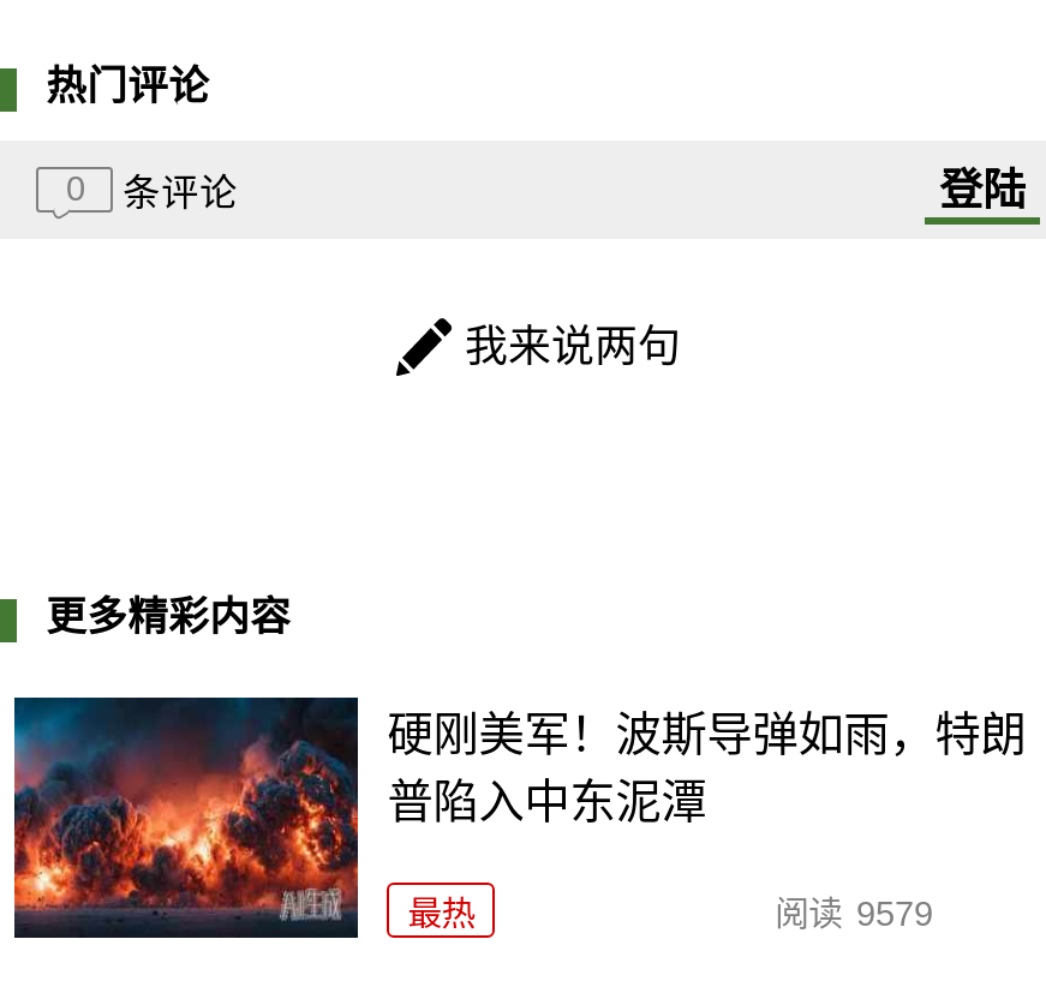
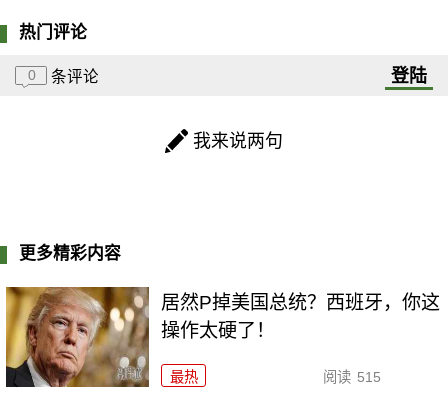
- [image]
- 硬刚美军！波斯导弹如雨，特朗
- 普陷入中东泥潭
+ [image]
+ 居然P掉美国总统？西班牙，你这
+ 操作太硬了！

- 阅读 9579
+ 阅读 515
